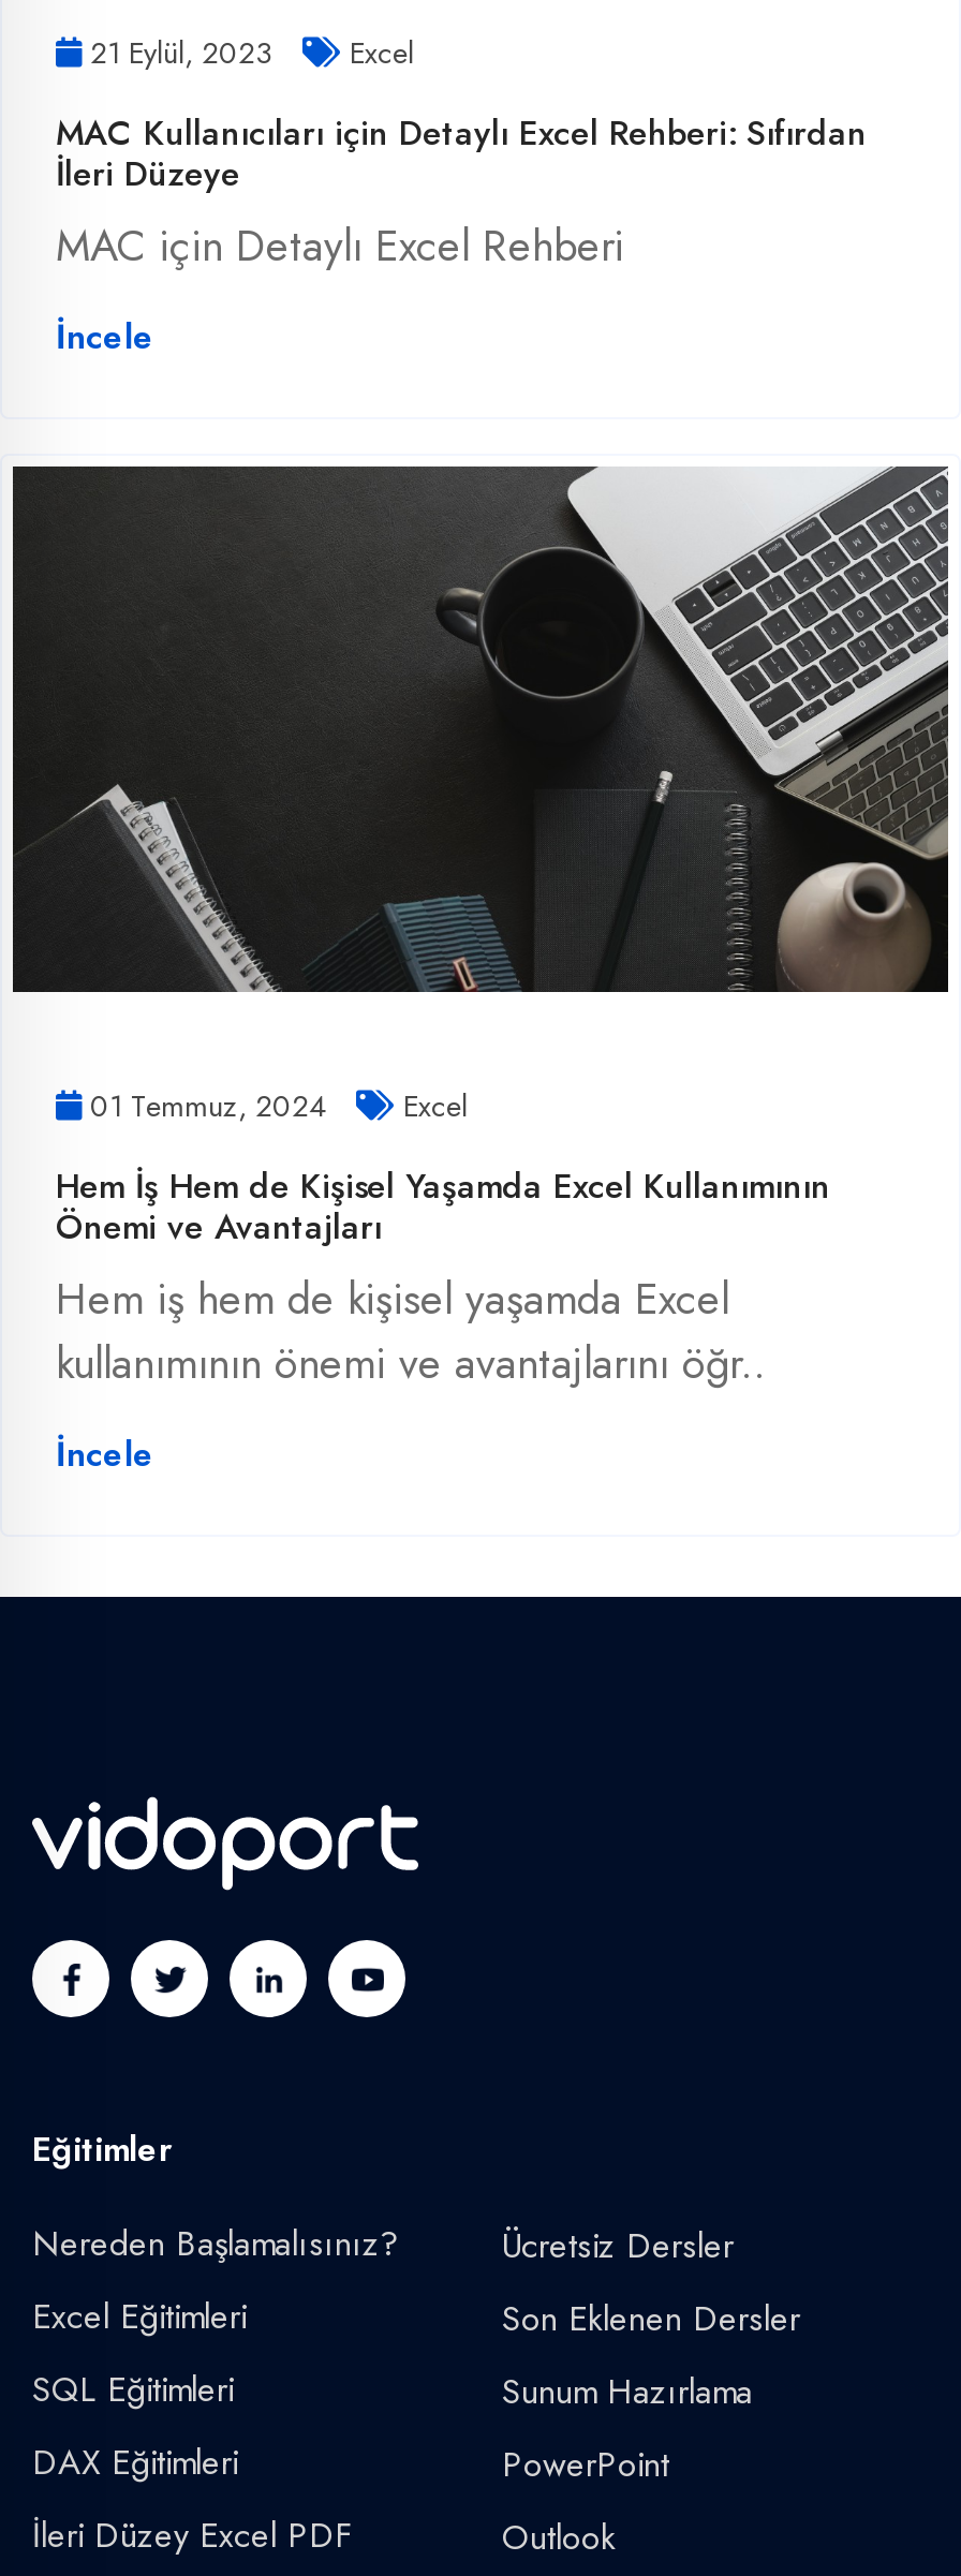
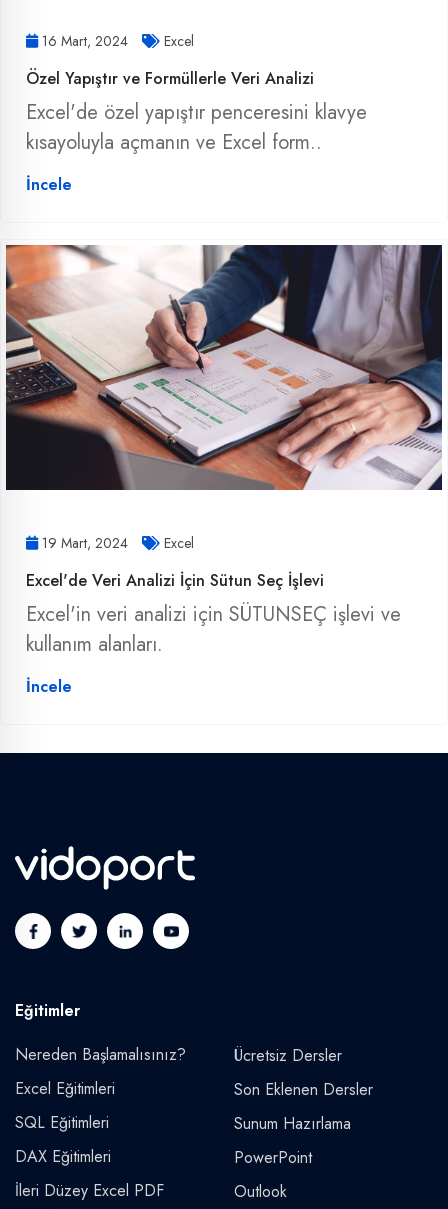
- 21 Eylül, 2023 Excel
+ 16 Mart, 2024 Excel

- MAC Kullanıcıları için Detaylı Excel Rehberi: Sıfırdan
- İleri Düzeye
- MAC için Detaylı Excel Rehberi
+ Özel Yapıştır ve Formüllerle Veri Analizi
+ Excel'de özel yapıştır penceresini klavye
+ kısayoluyla açmanın ve Excel form..

- [image]
+ [image]

- 01 Temmuz, 2024 Excel
+ 19 Mart, 2024 Excel

- Hem İş Hem de Kişisel Yaşamda Excel Kullanımının
- Önemi ve Avantajları
- Hem iş hem de kişisel yaşamda Excel
- kullanımının önemi ve avantajlarını öğr..
+ Excel'de Veri Analizi İçin Sütun Seç İşlevi
+ Excel'in veri analizi için SÜTUNSEÇ işlevi ve
+ kullanım alanları.
